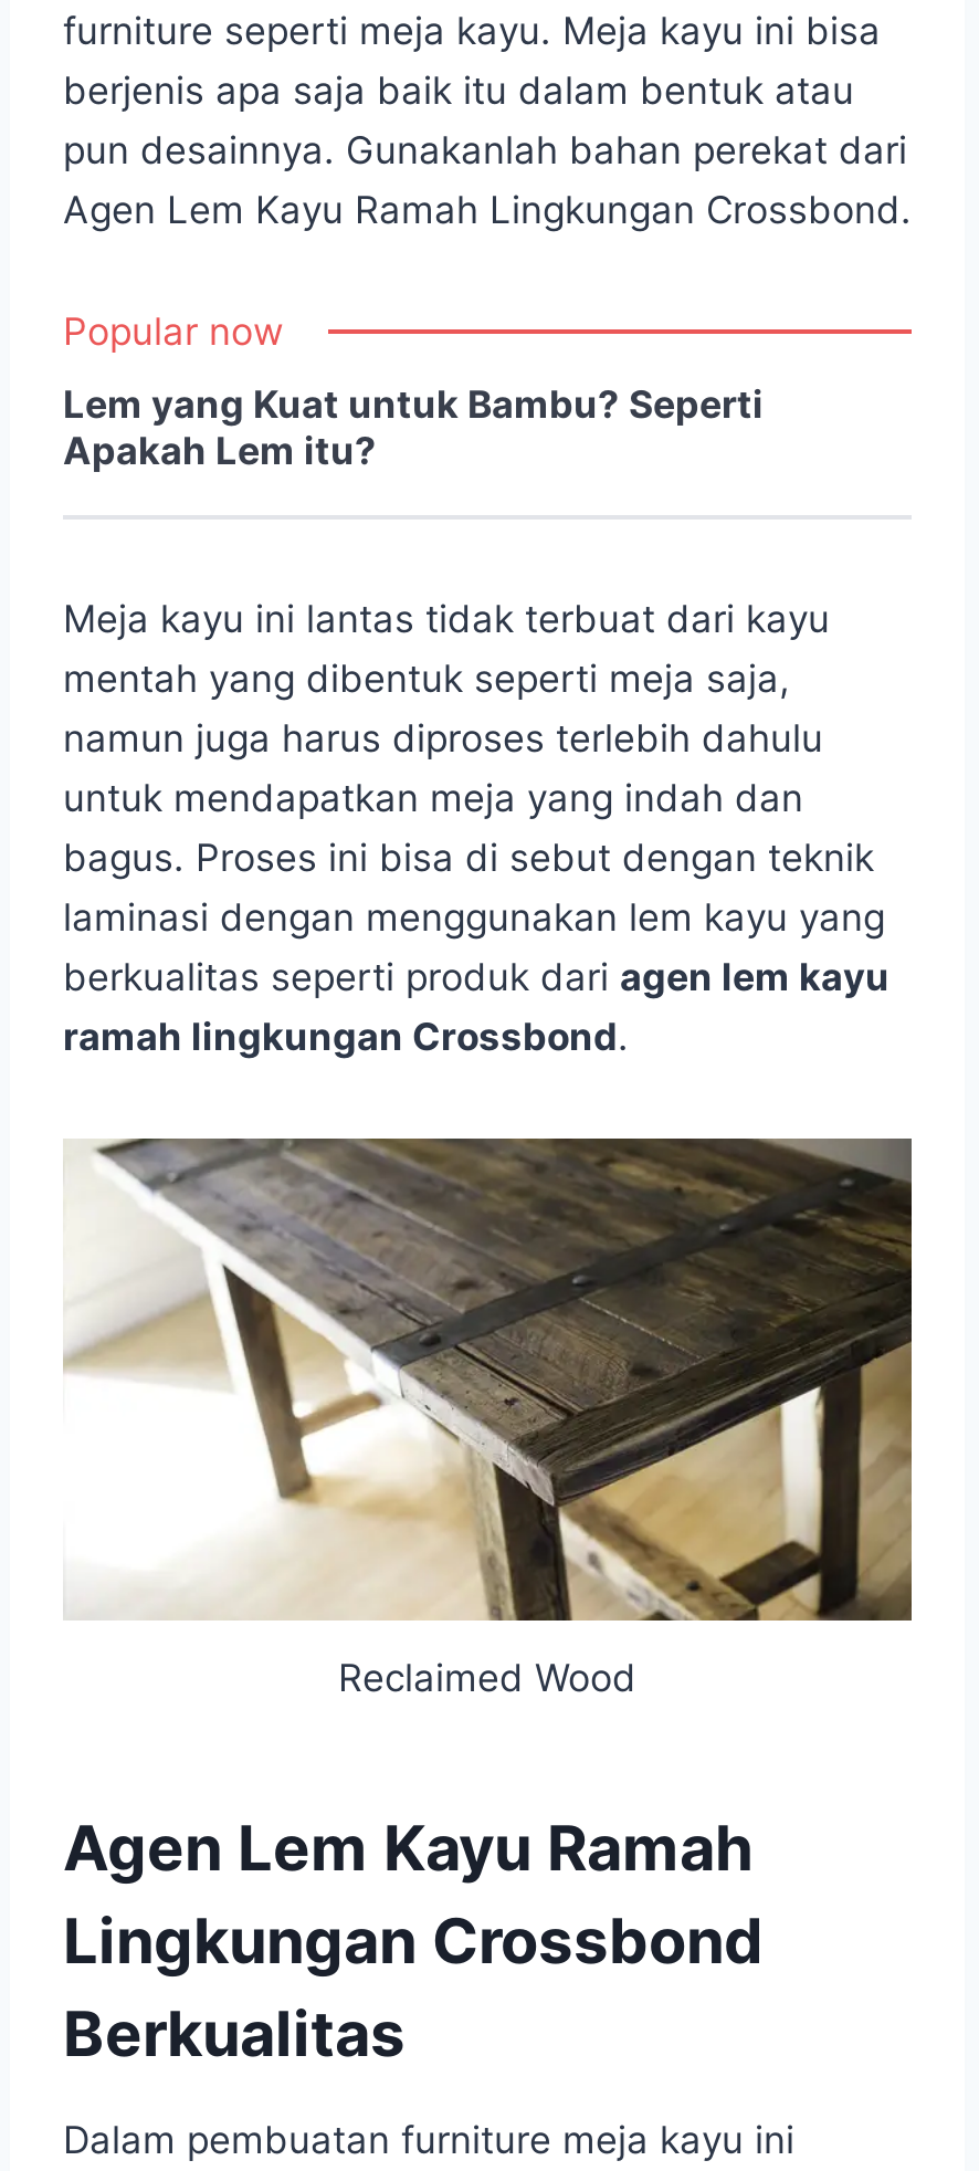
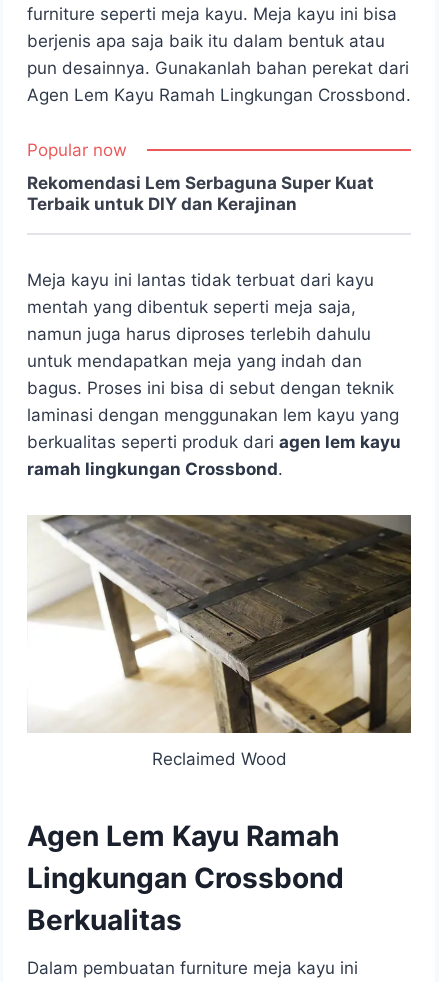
- Lem yang Kuat untuk Bambu? Seperti
- Apakah Lem itu?
+ Rekomendasi Lem Serbaguna Super Kuat
+ Terbaik untuk DIY dan Kerajinan
